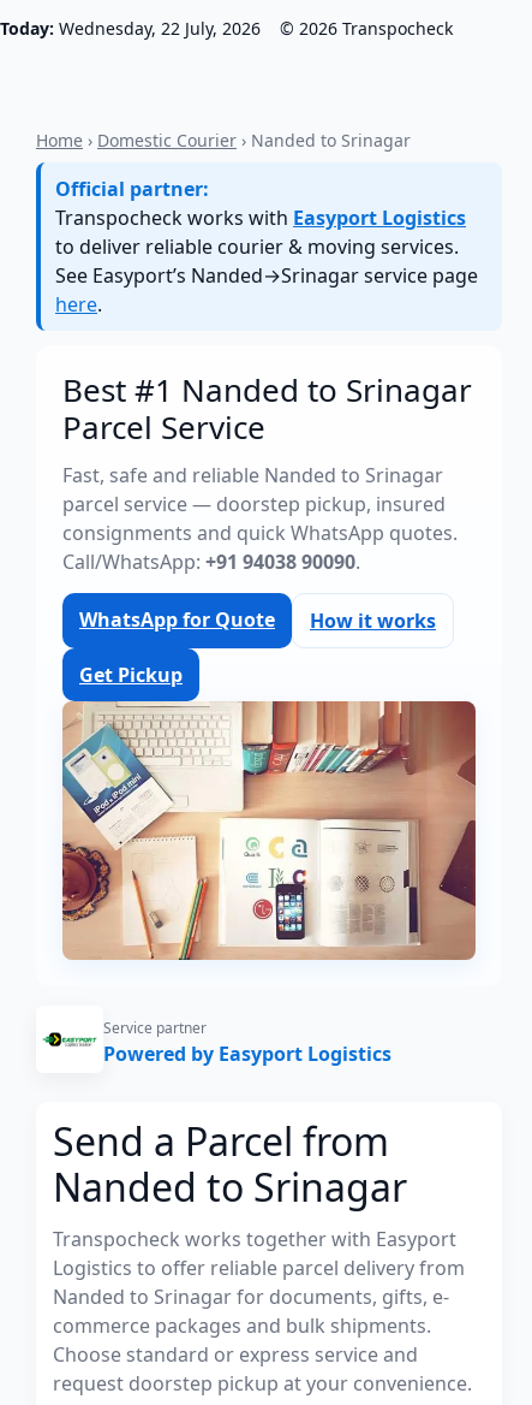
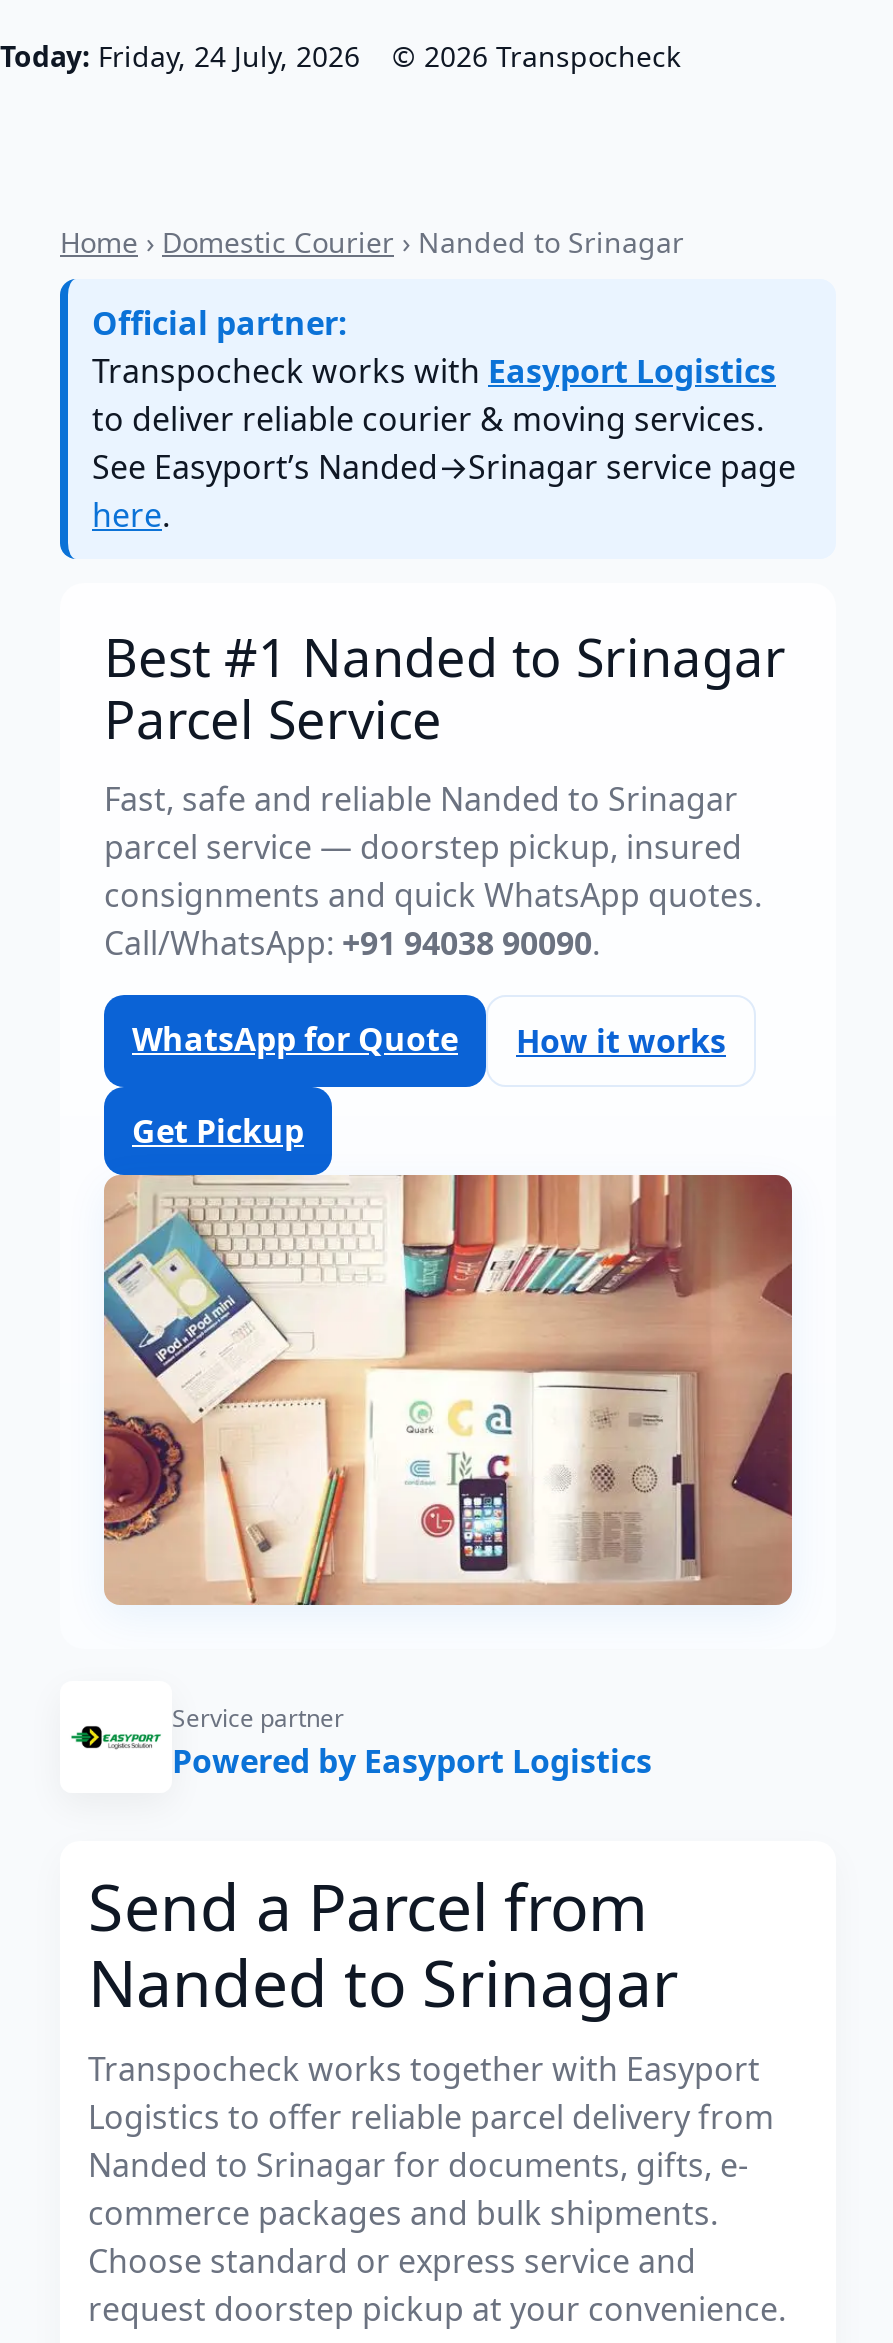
- Today: Wednesday, 22 July, 2026
+ Today: Friday, 24 July, 2026
